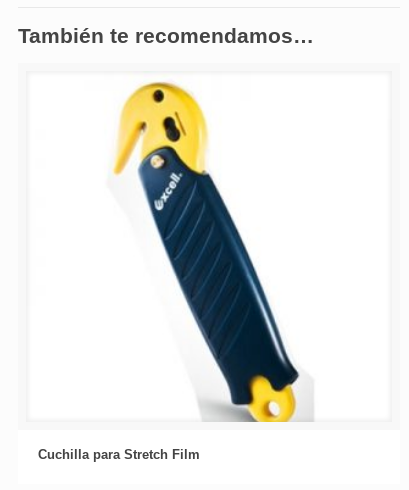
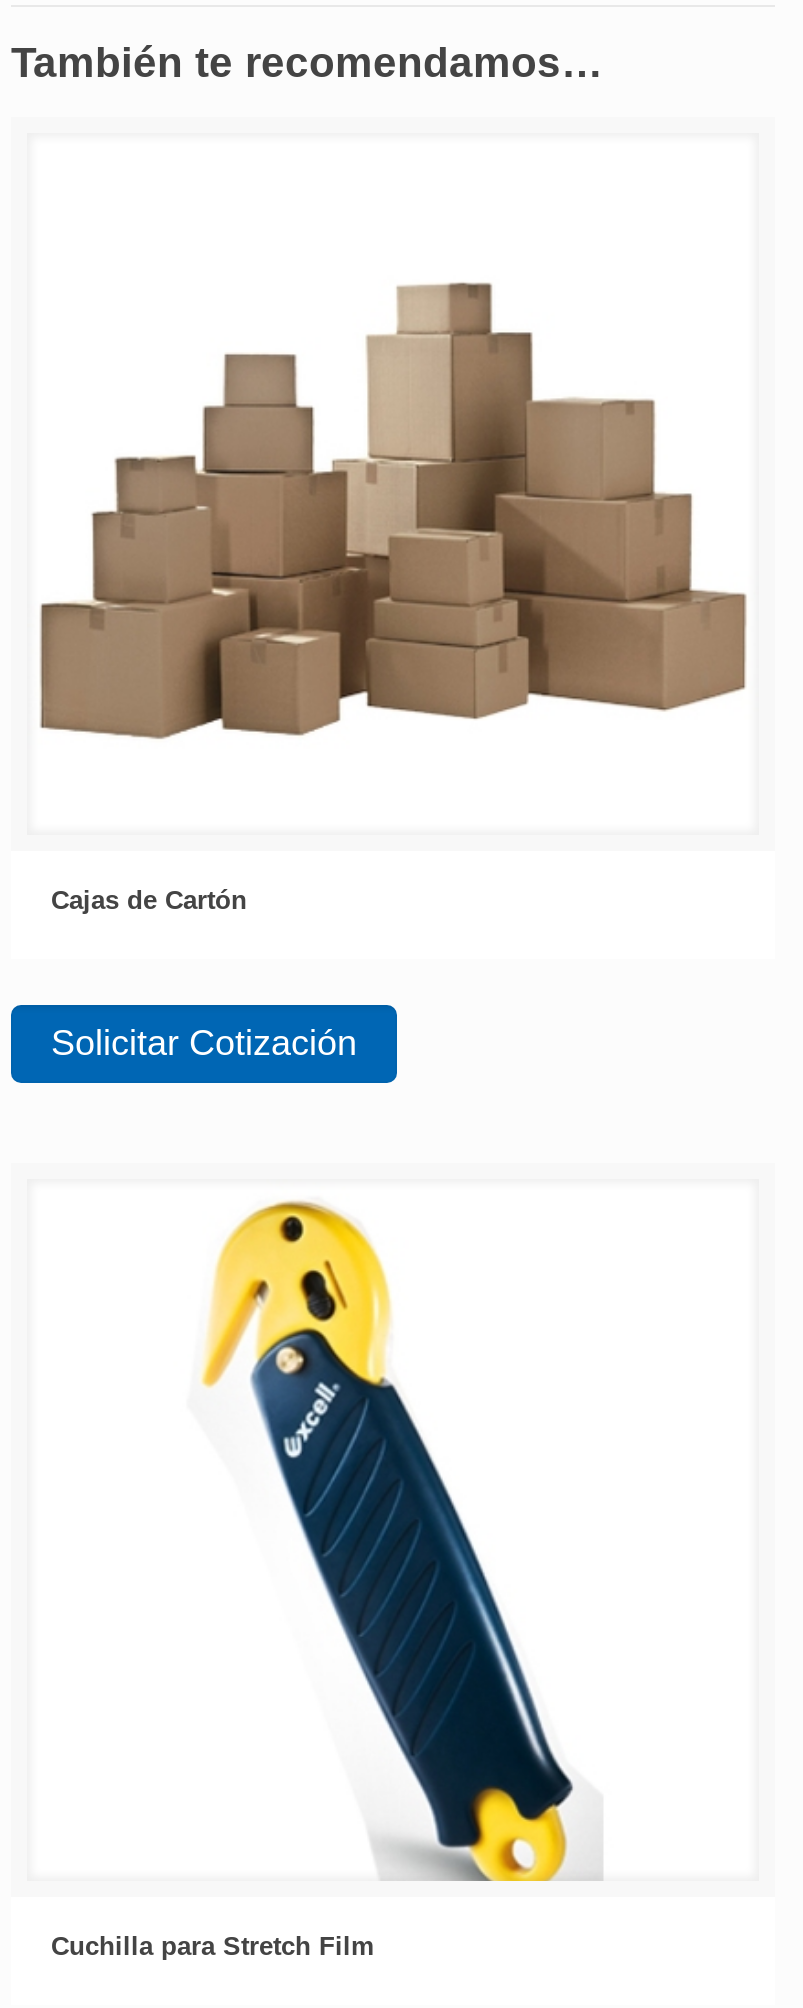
+ [image]

+ Cajas de Cartón

+ Solicitar Cotización
